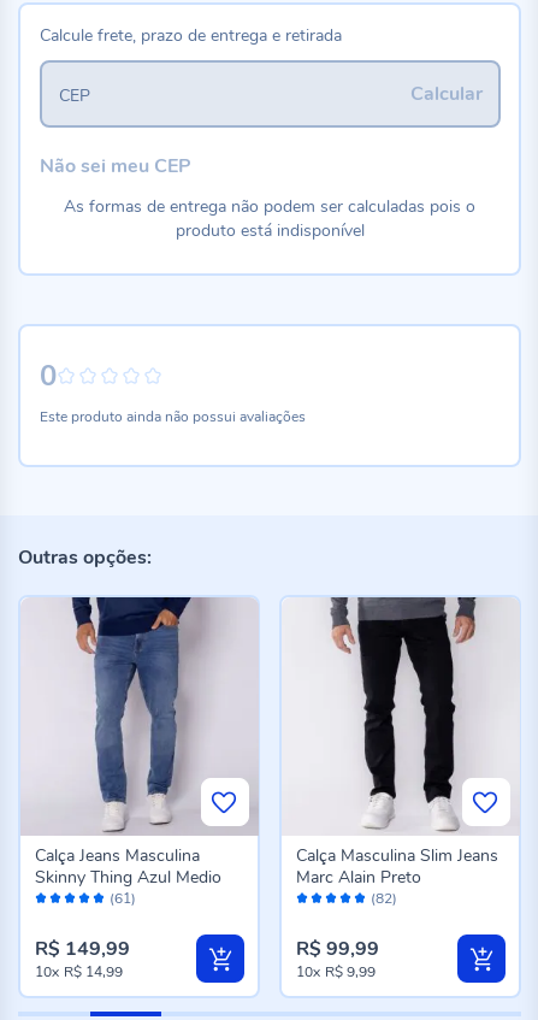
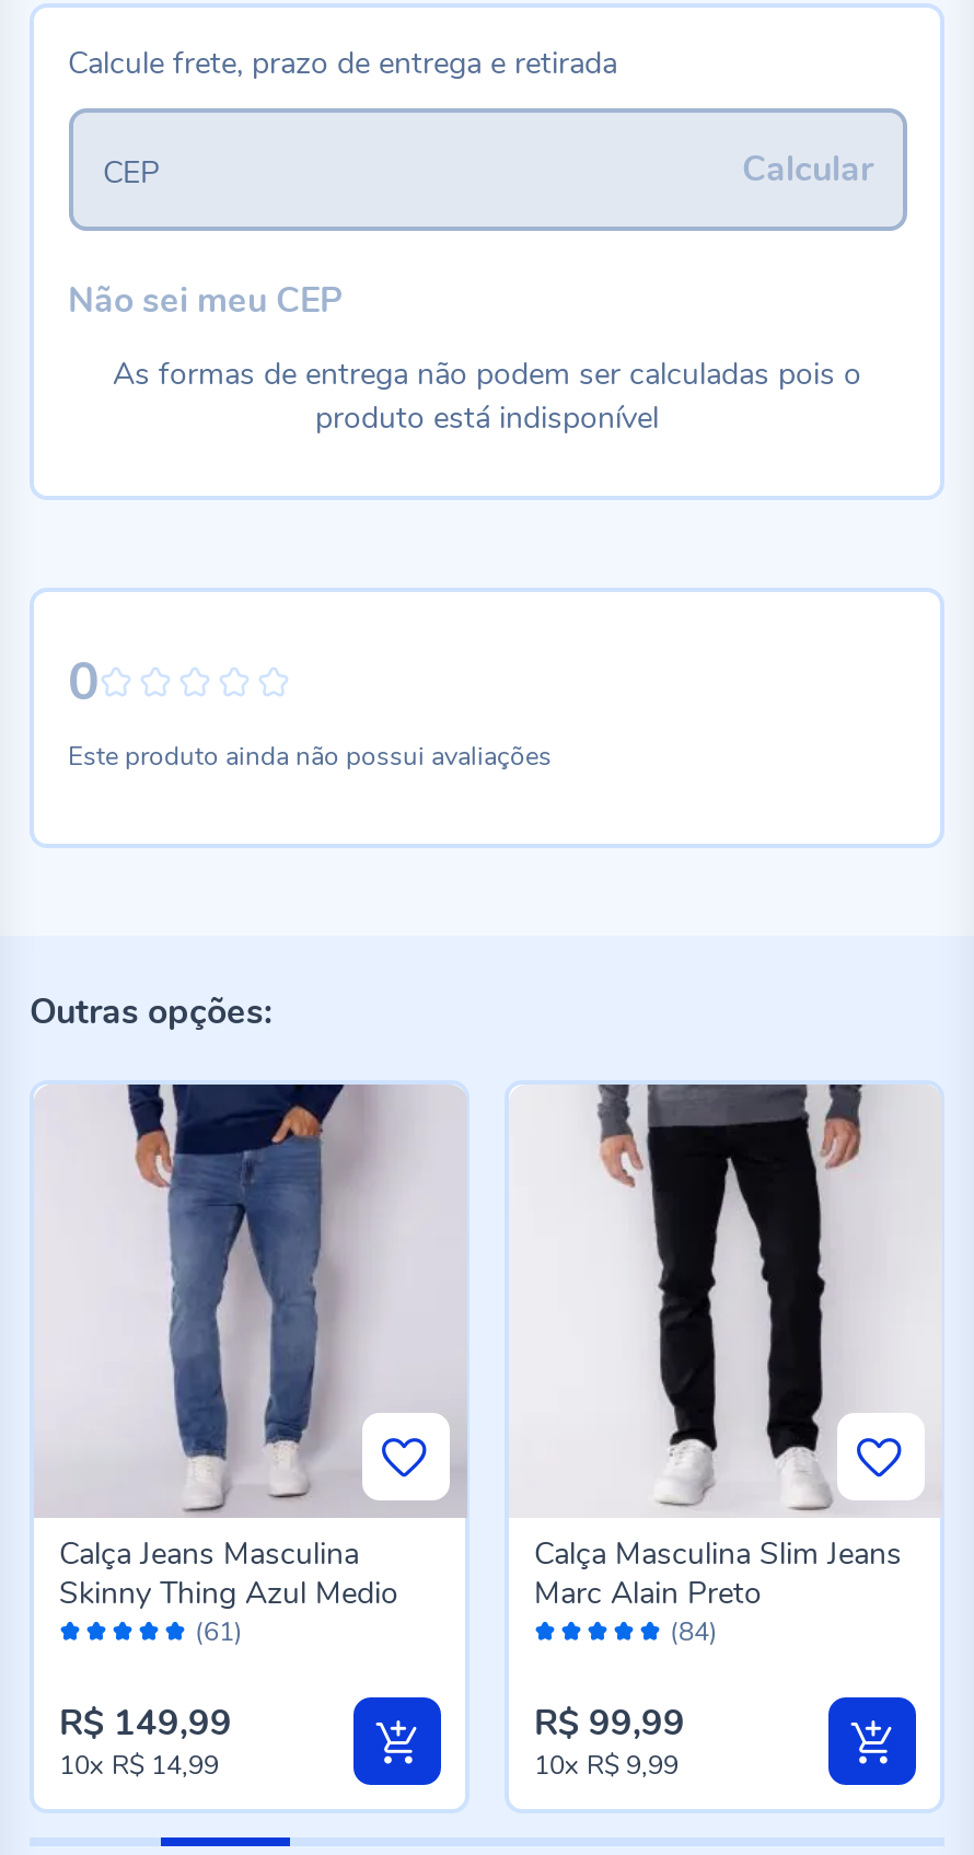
- (82)
+ (84)
